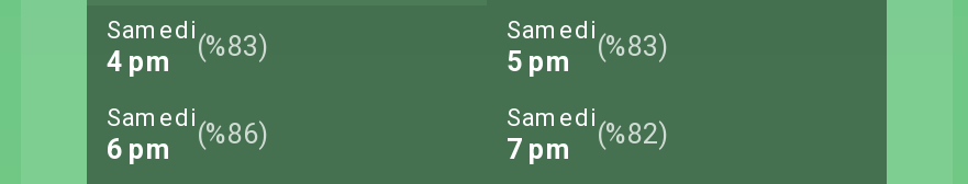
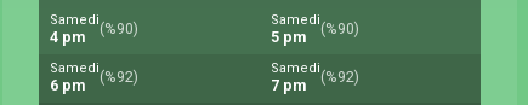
- Samedi 4 pm (%83)
+ Samedi 4 pm (%90)

- Samedi 5 pm (%83)
+ Samedi 5 pm (%90)

- Samedi 6 pm (%86)
+ Samedi 6 pm (%92)

- Samedi 7 pm (%82)
+ Samedi 7 pm (%92)
